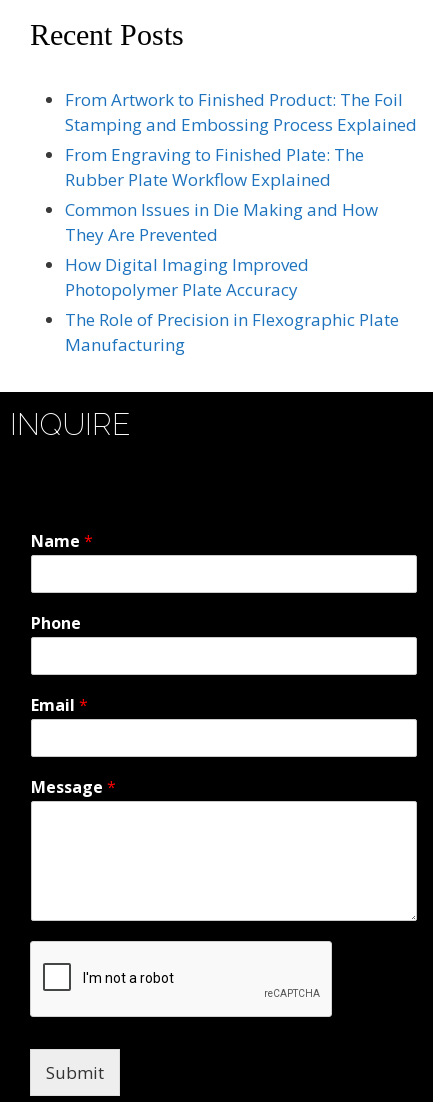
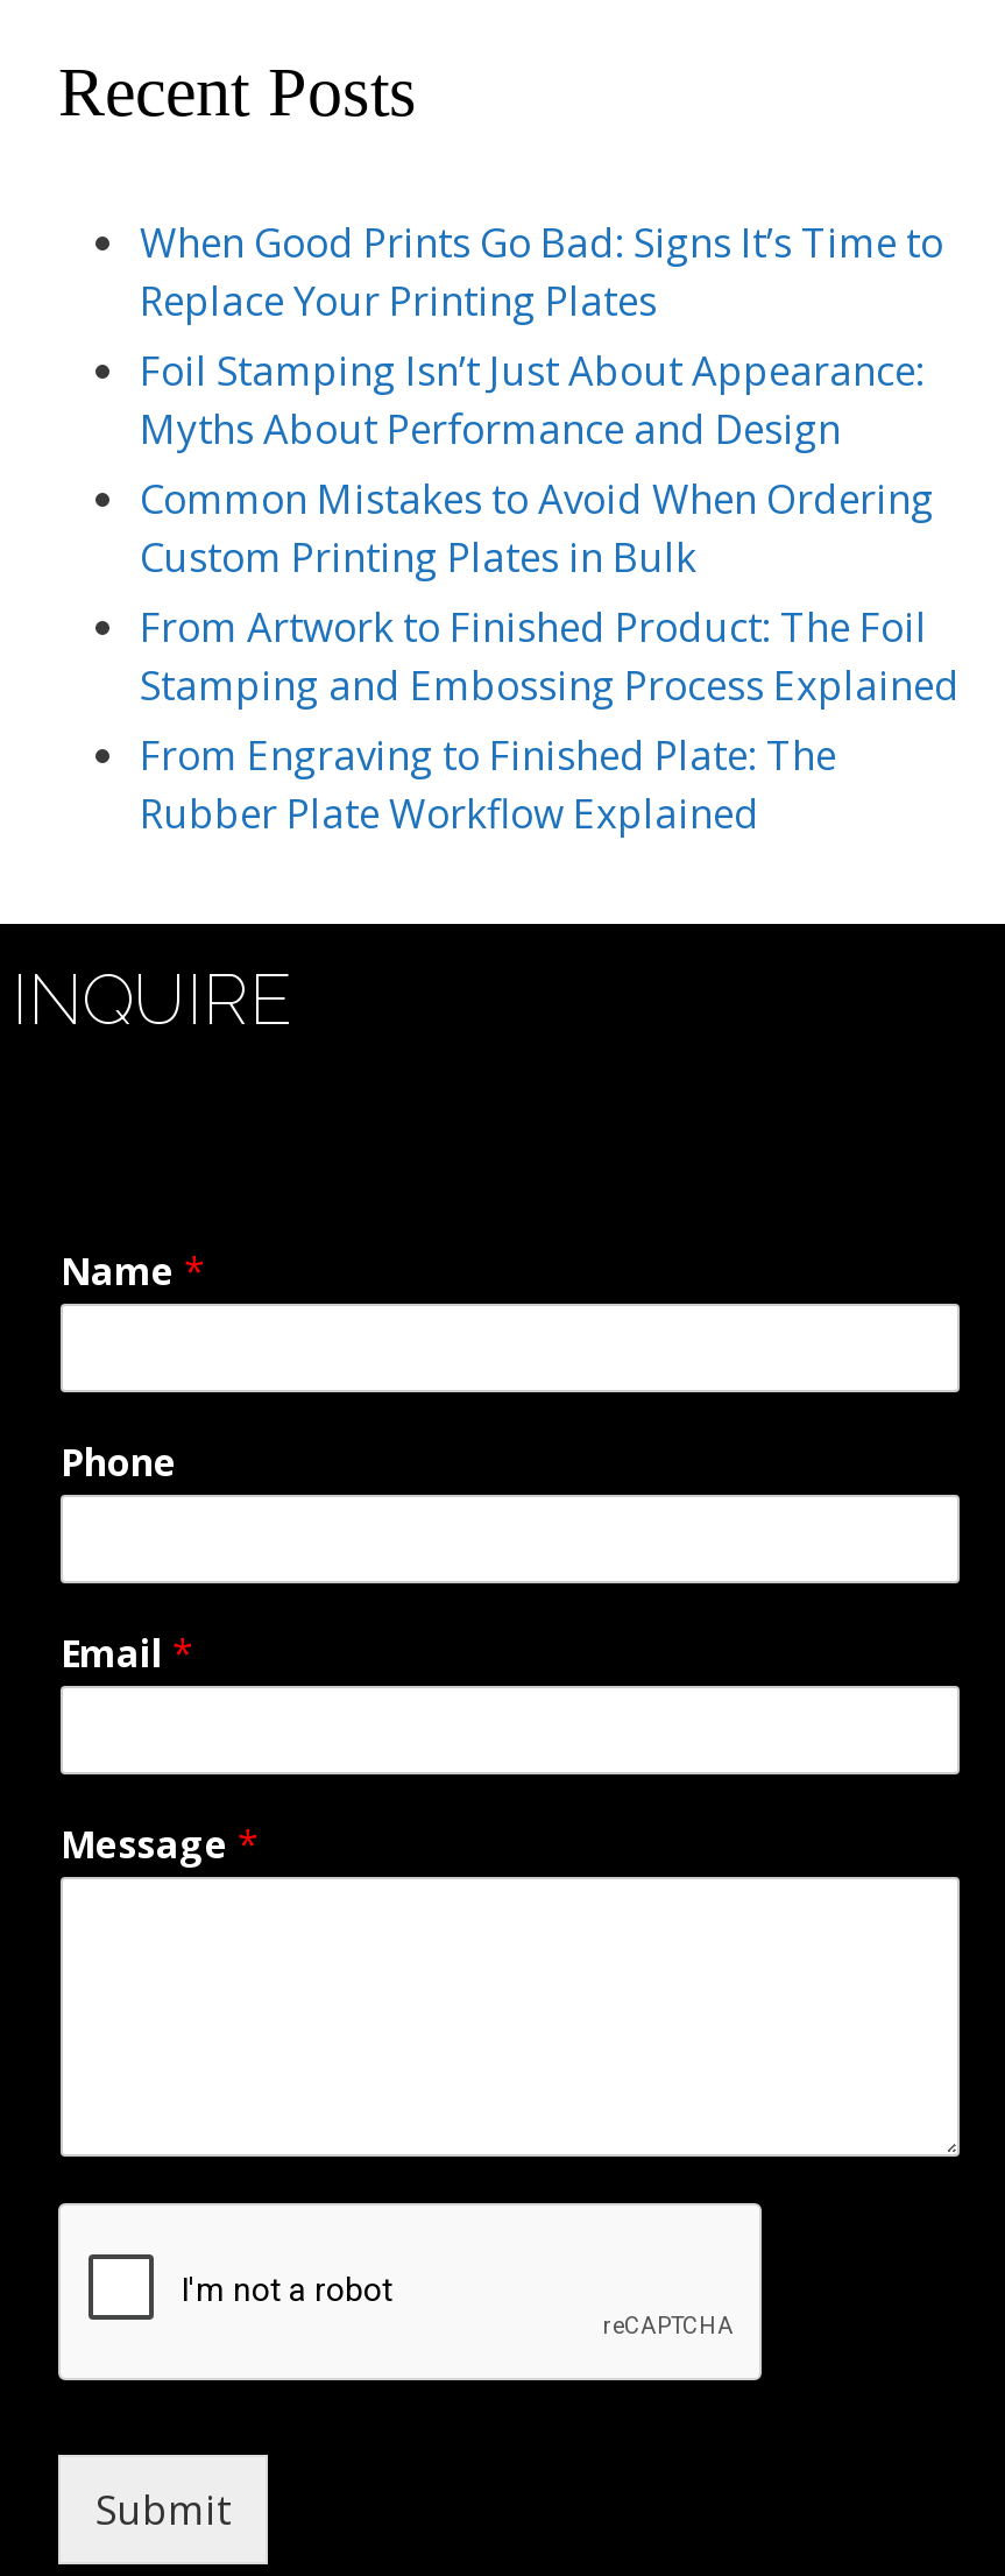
+ When Good Prints Go Bad: Signs It’s Time to
+ Replace Your Printing Plates
+ Foil Stamping Isn’t Just About Appearance:
+ Myths About Performance and Design
+ Common Mistakes to Avoid When Ordering
+ Custom Printing Plates in Bulk

moved down: From Artwork to Finished Product: The Foil | Stamping and Embossing Process Explained | From Engraving to Finished Plate: The | Rubber Plate Workflow Explained

- Common Issues in Die Making and How
- They Are Prevented
- How Digital Imaging Improved
- Photopolymer Plate Accuracy
- The Role of Precision in Flexographic Plate
- Manufacturing
